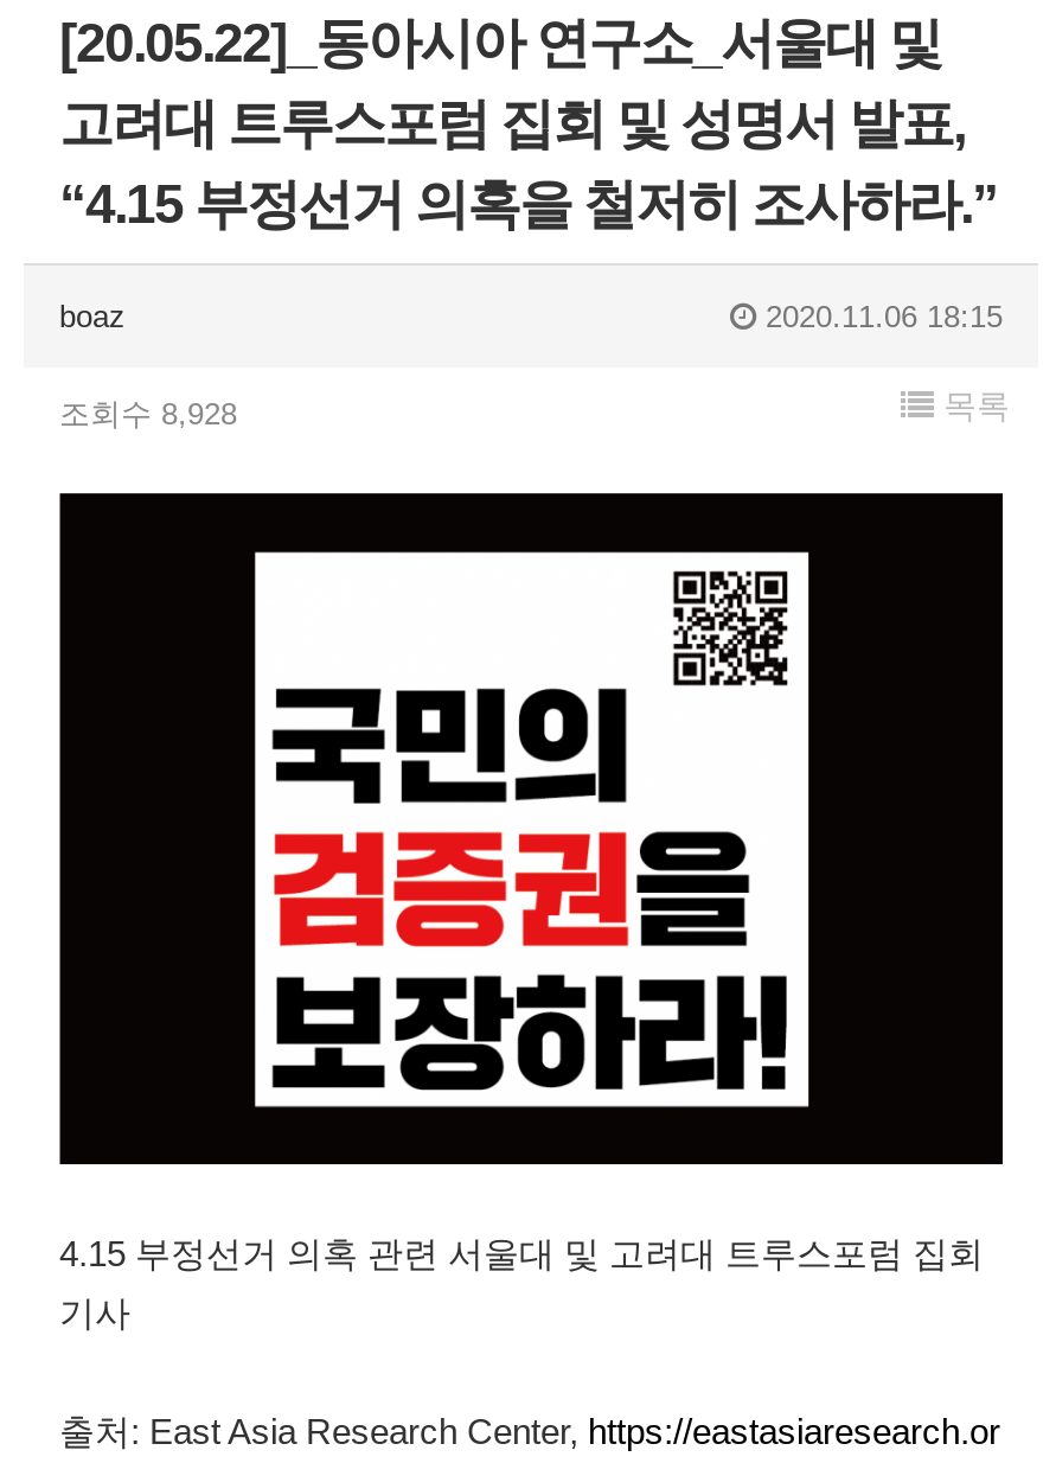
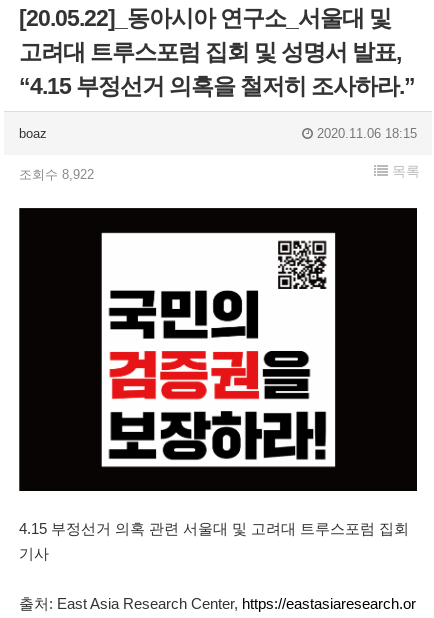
- 조회수 8,928
+ 조회수 8,922
